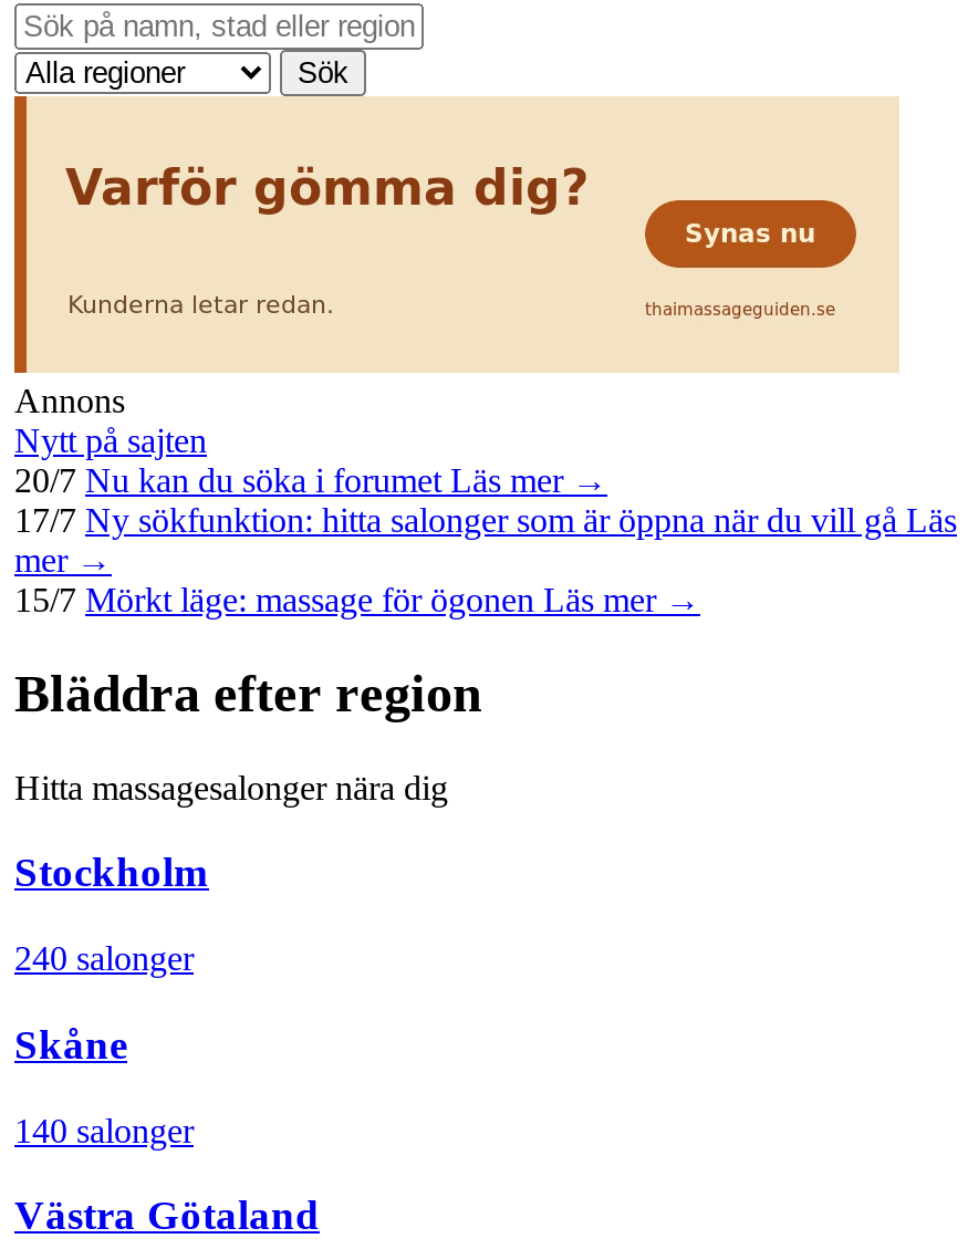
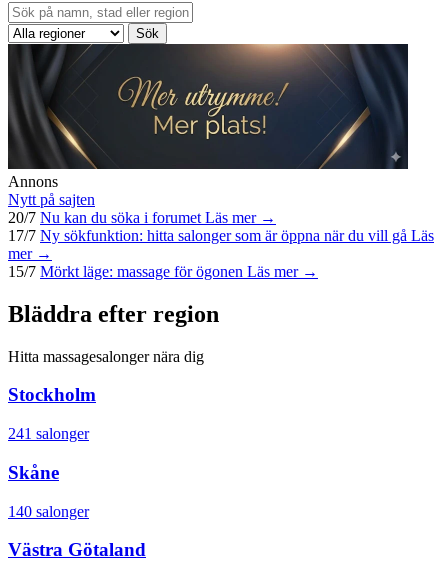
- [image]
+ [image]

- 240 salonger
+ 241 salonger
